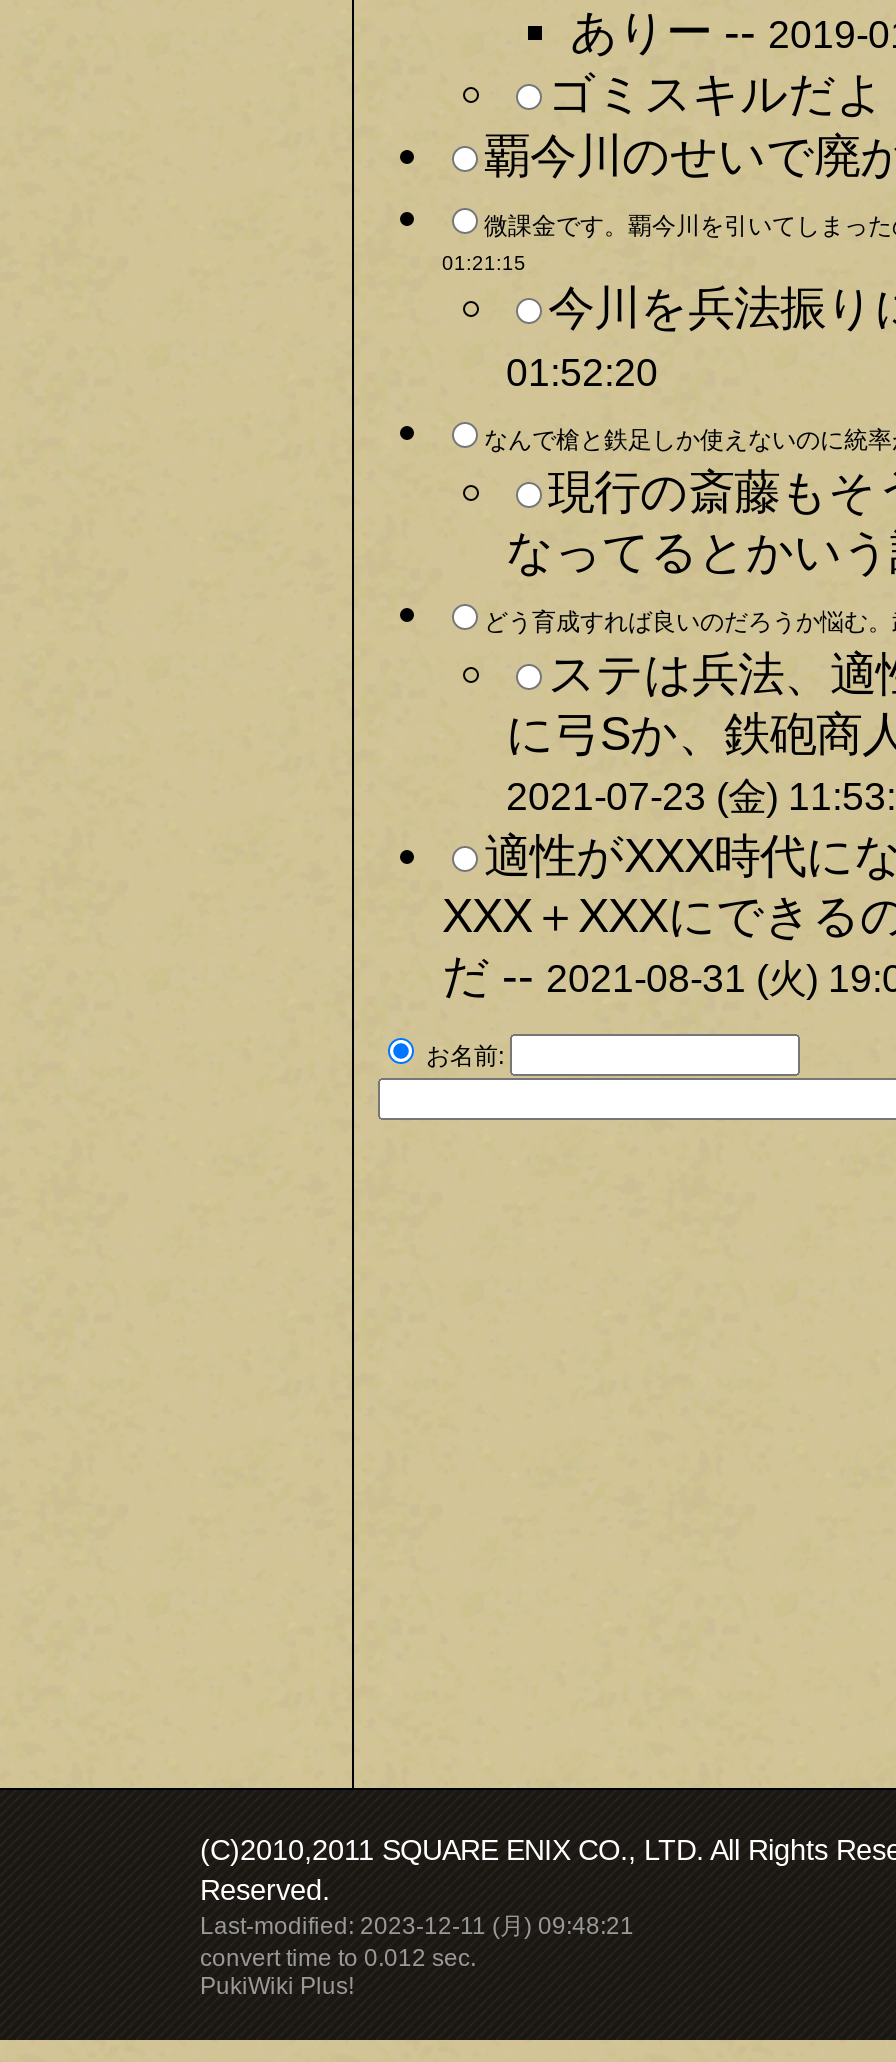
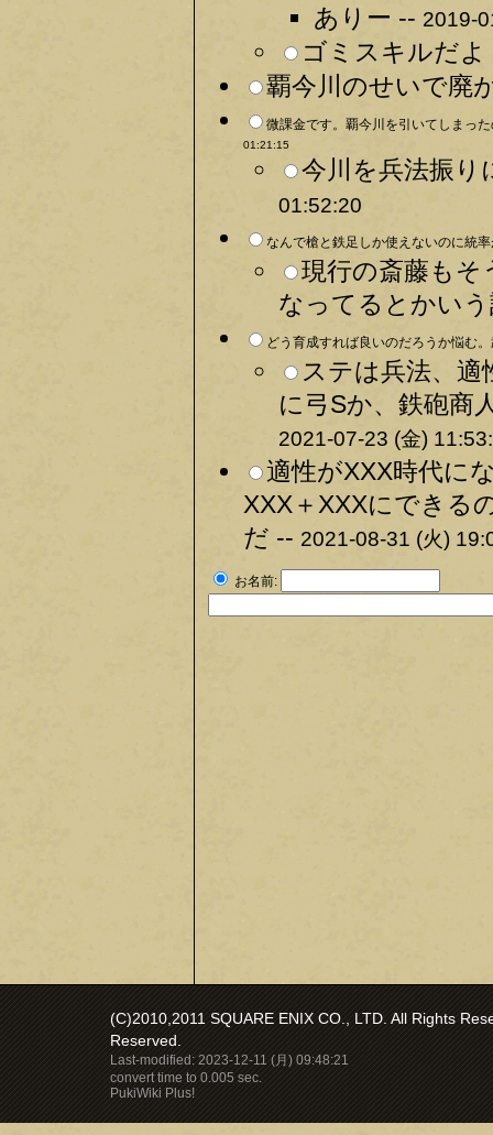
- convert time to 0.012 sec.
+ convert time to 0.005 sec.
